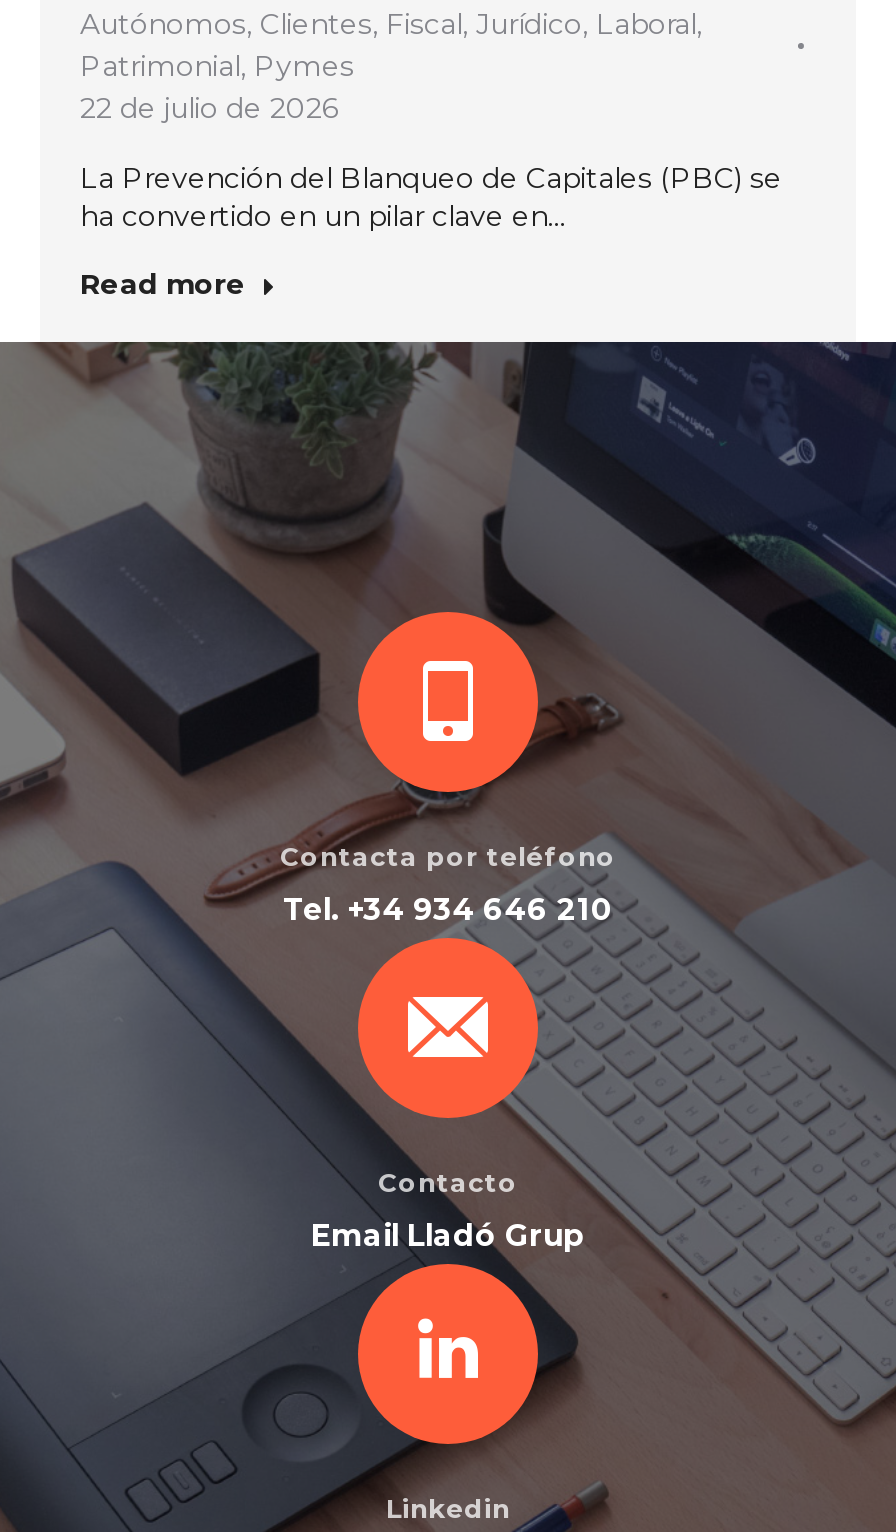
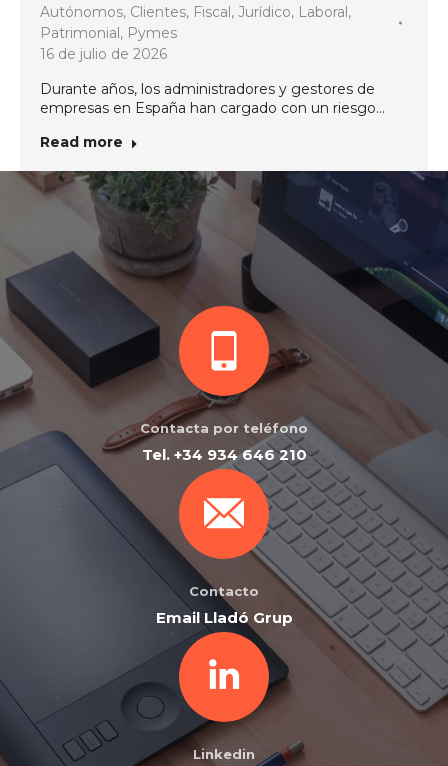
- 22 de julio de 2026
+ 16 de julio de 2026

- La Prevención del Blanqueo de Capitales (PBC) se
- ha convertido en un pilar clave en…
+ Durante años, los administradores y gestores de
+ empresas en España han cargado con un riesgo…
